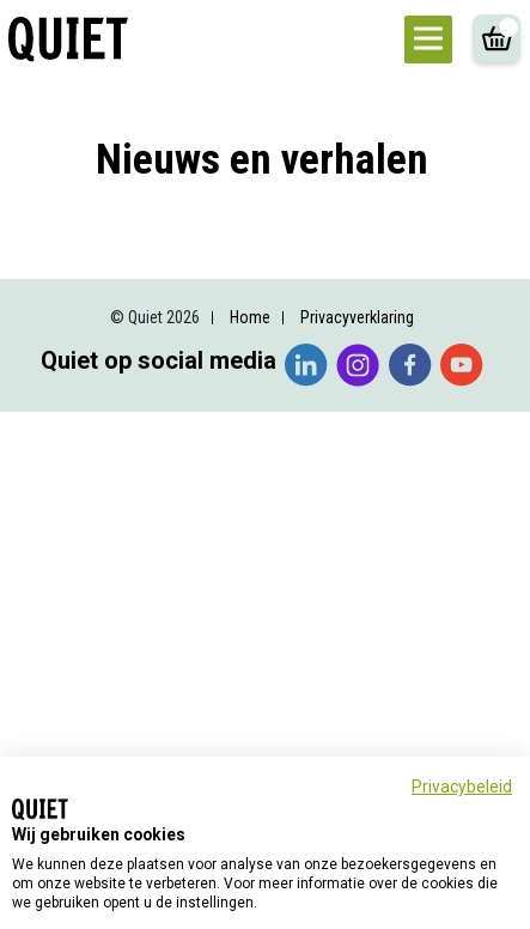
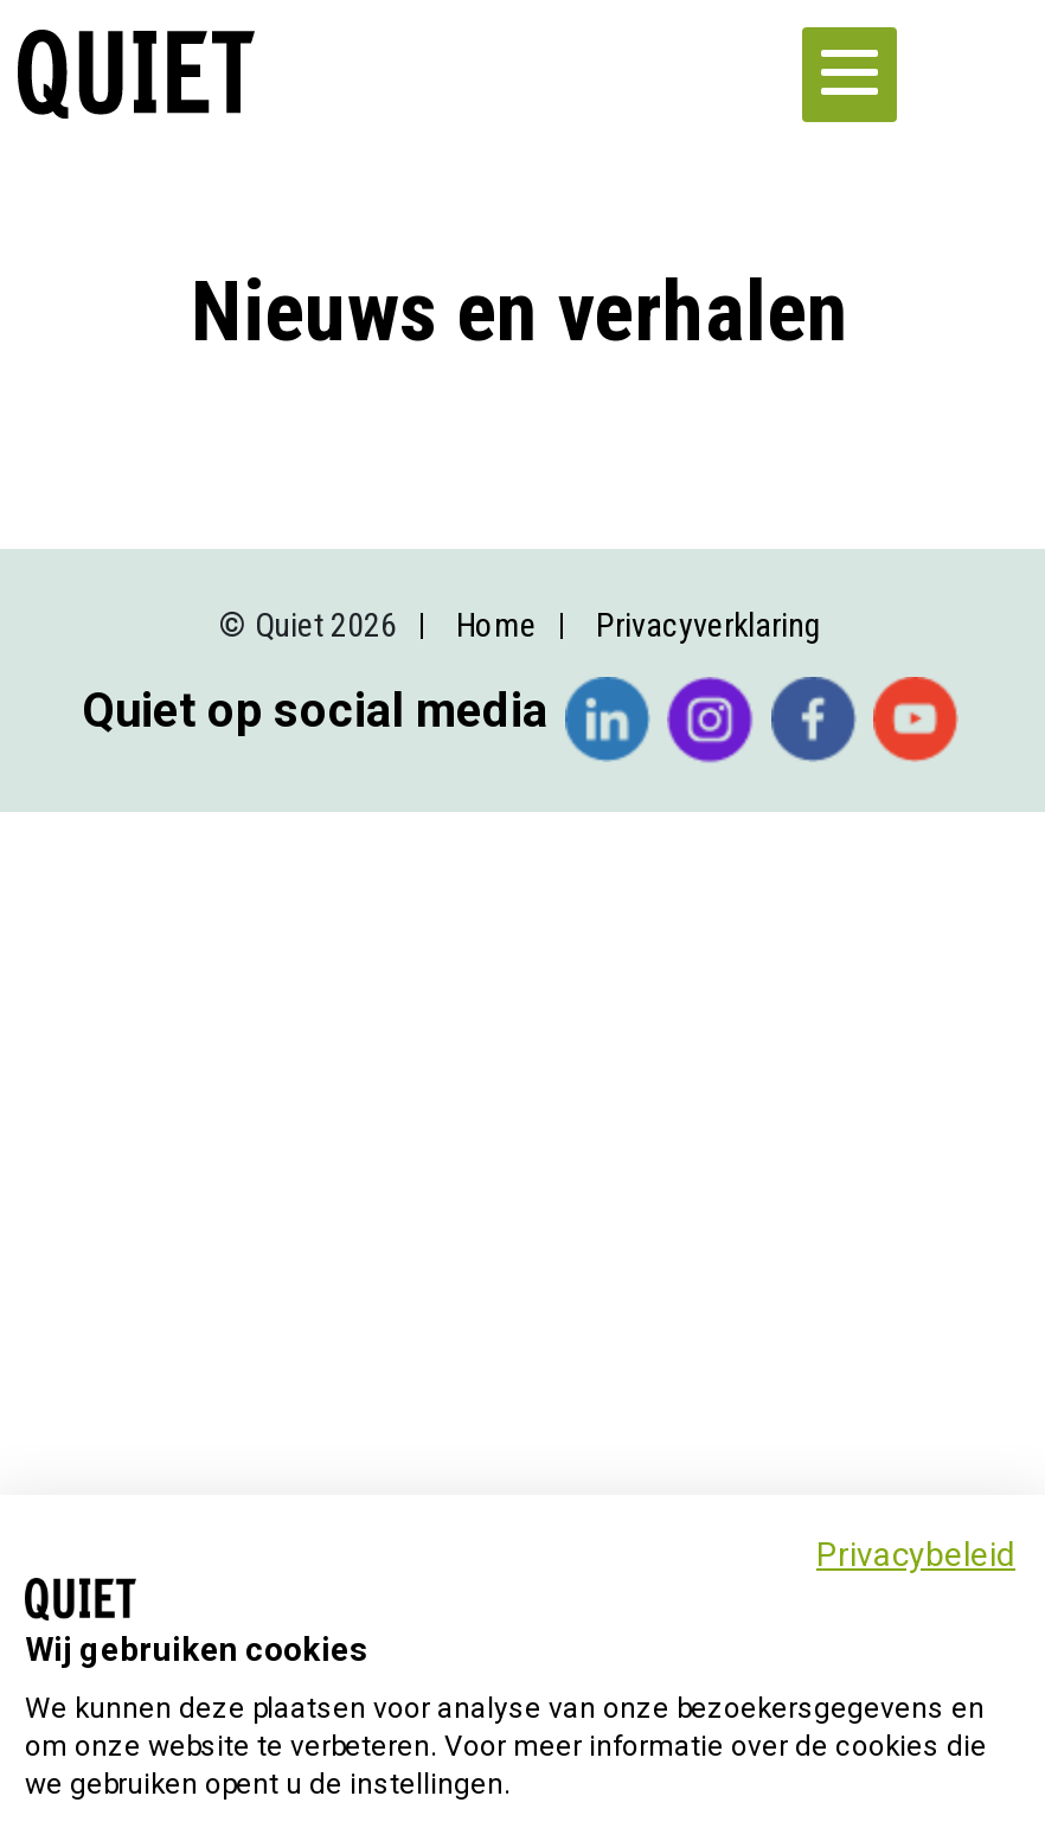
- [image]
